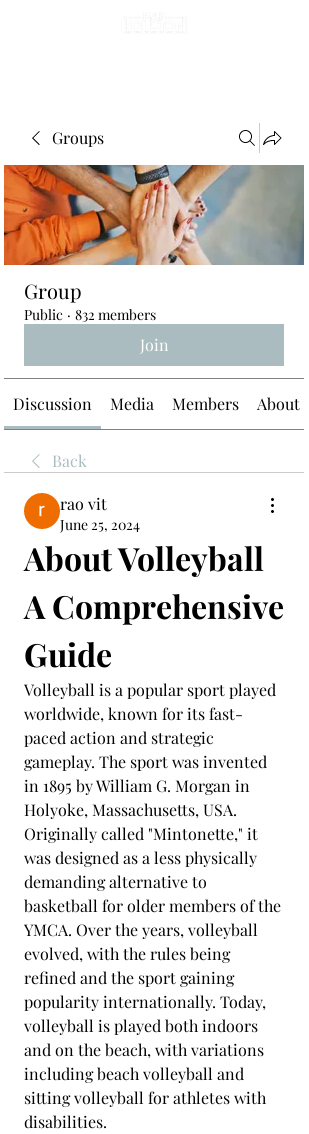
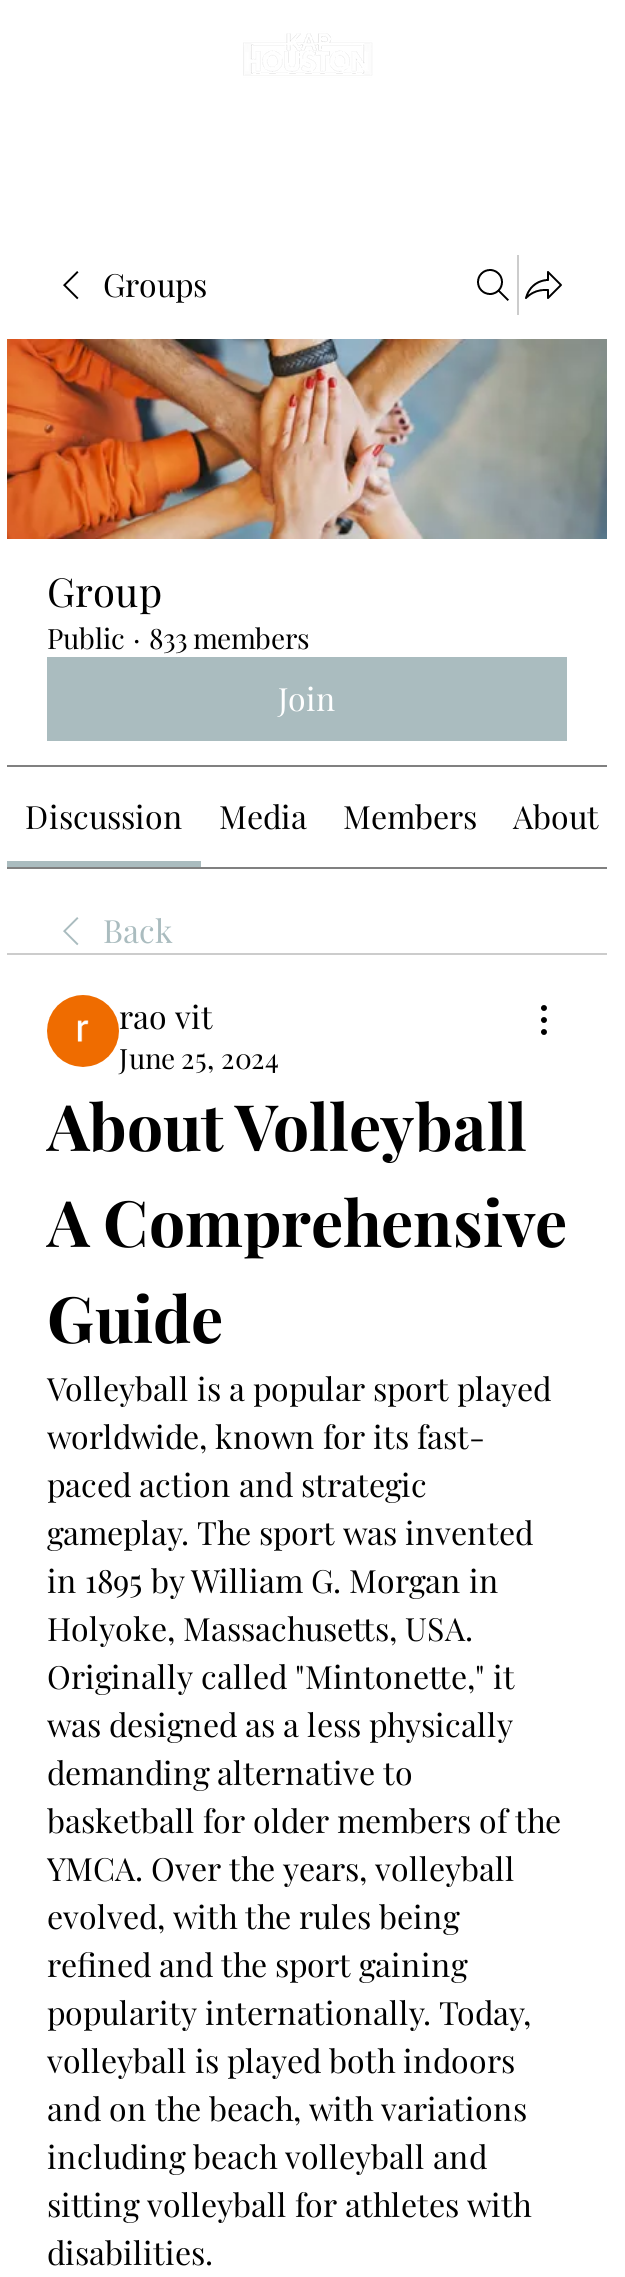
- Public · 832 members
+ Public · 833 members
